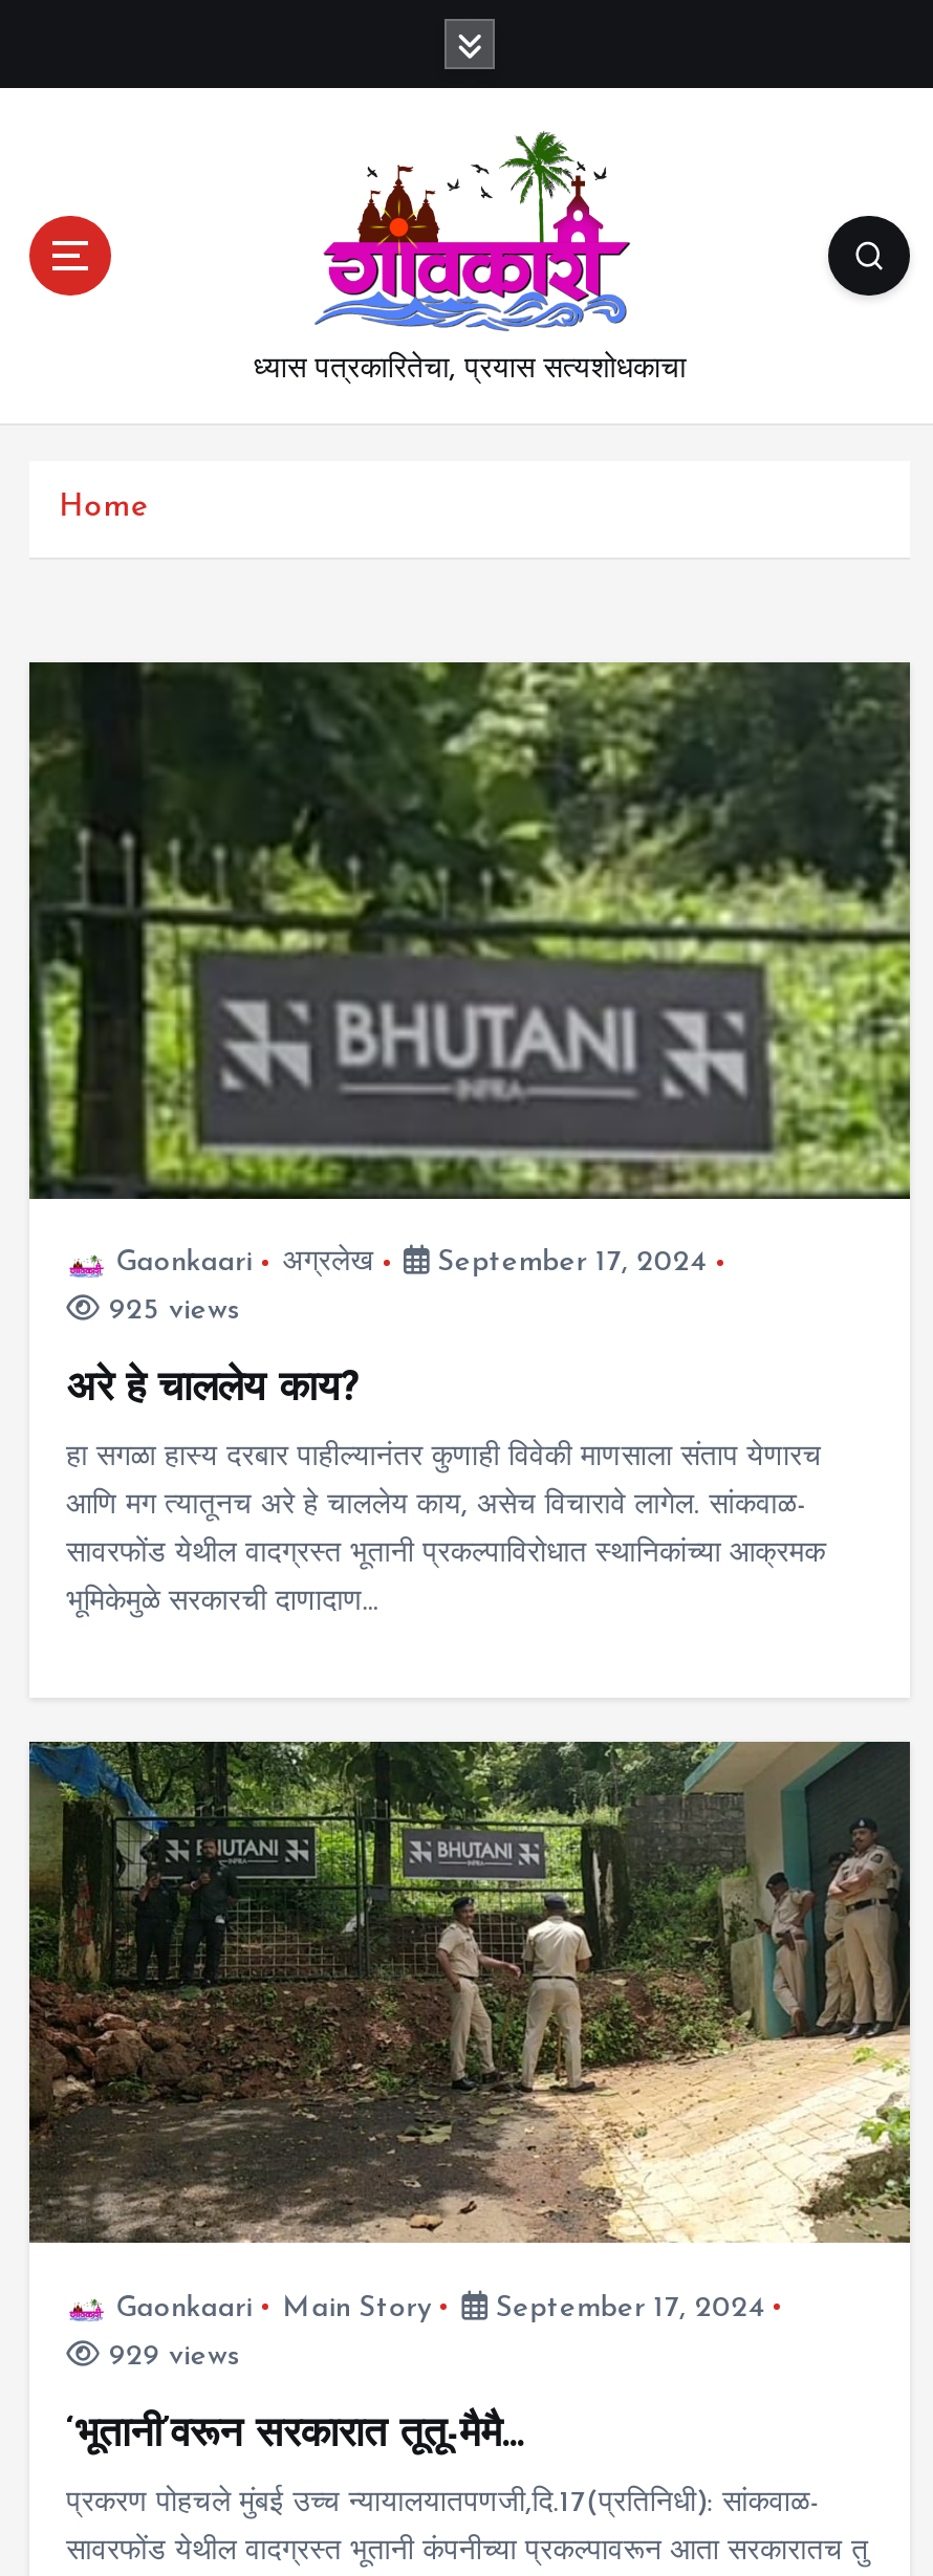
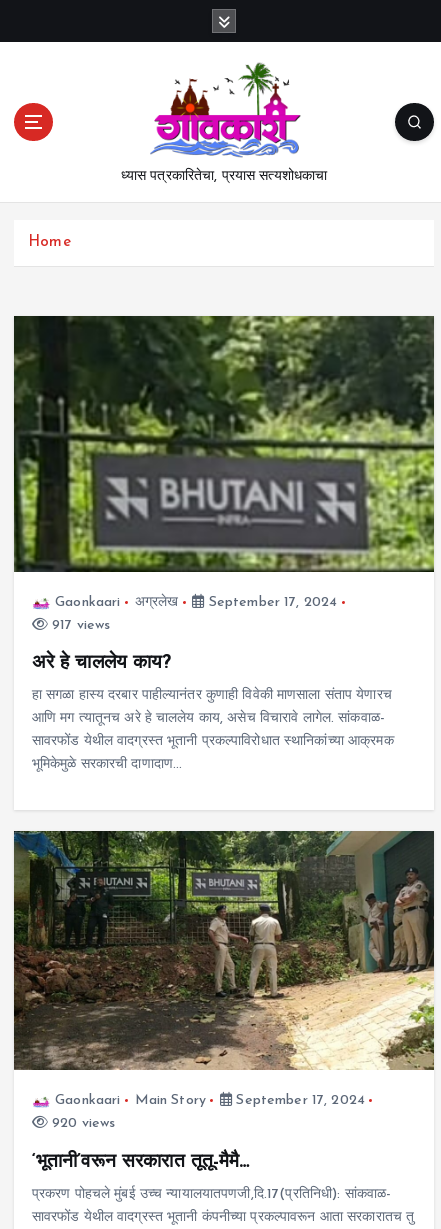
- 925 views
+ 917 views

- 929 views
+ 920 views
